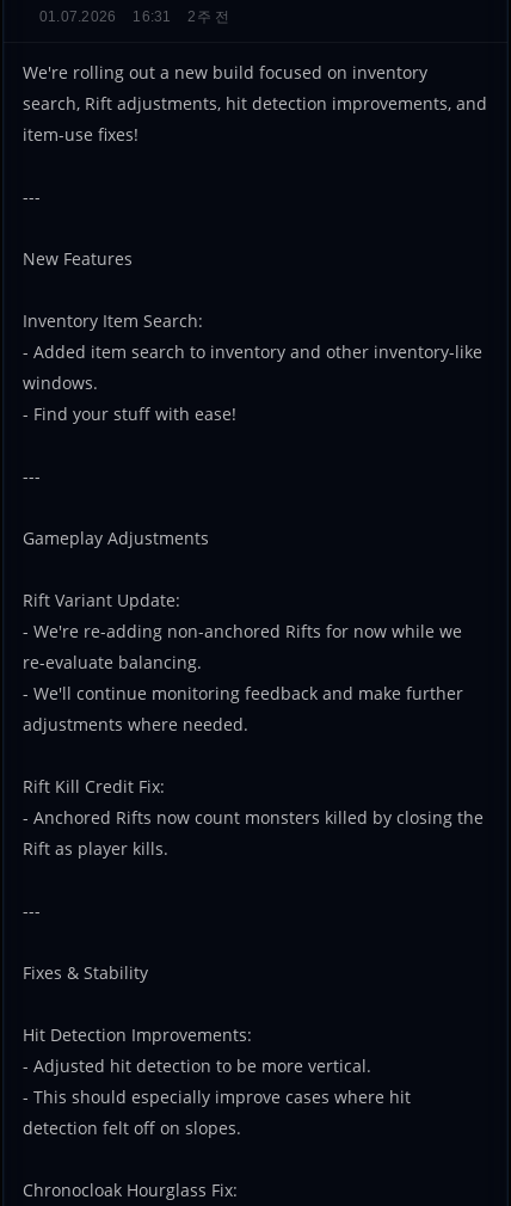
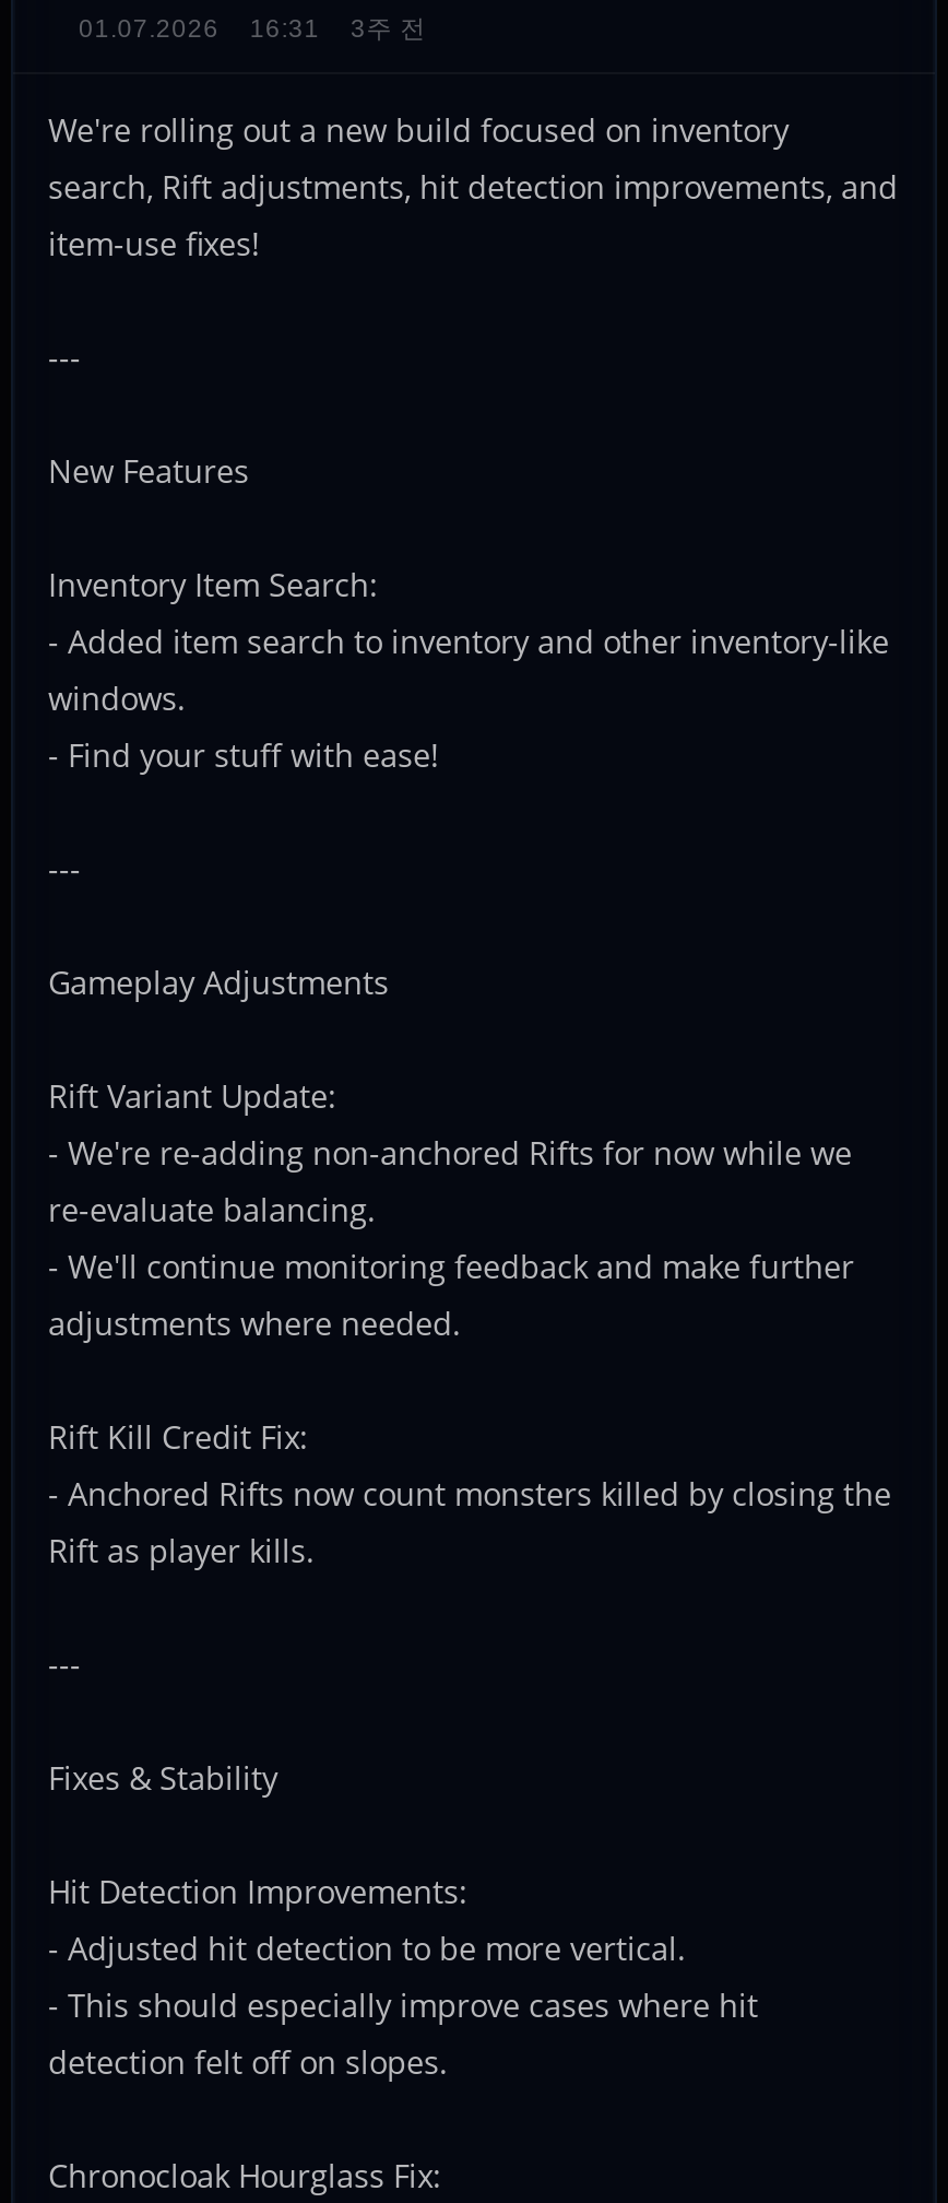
- 01.07.2026 16:31 2주 전
+ 01.07.2026 16:31 3주 전
